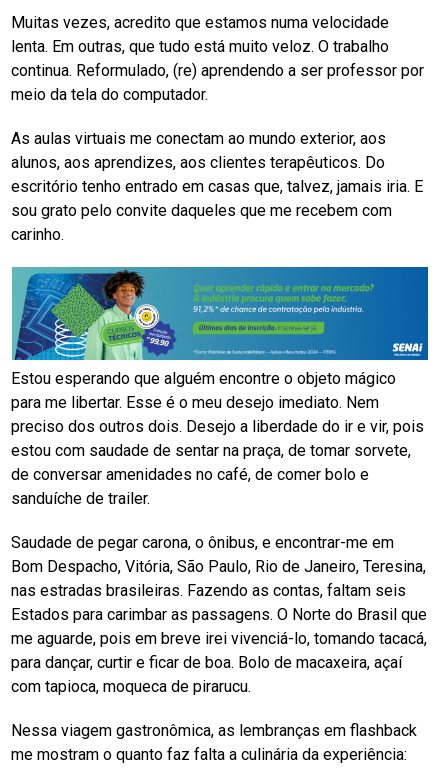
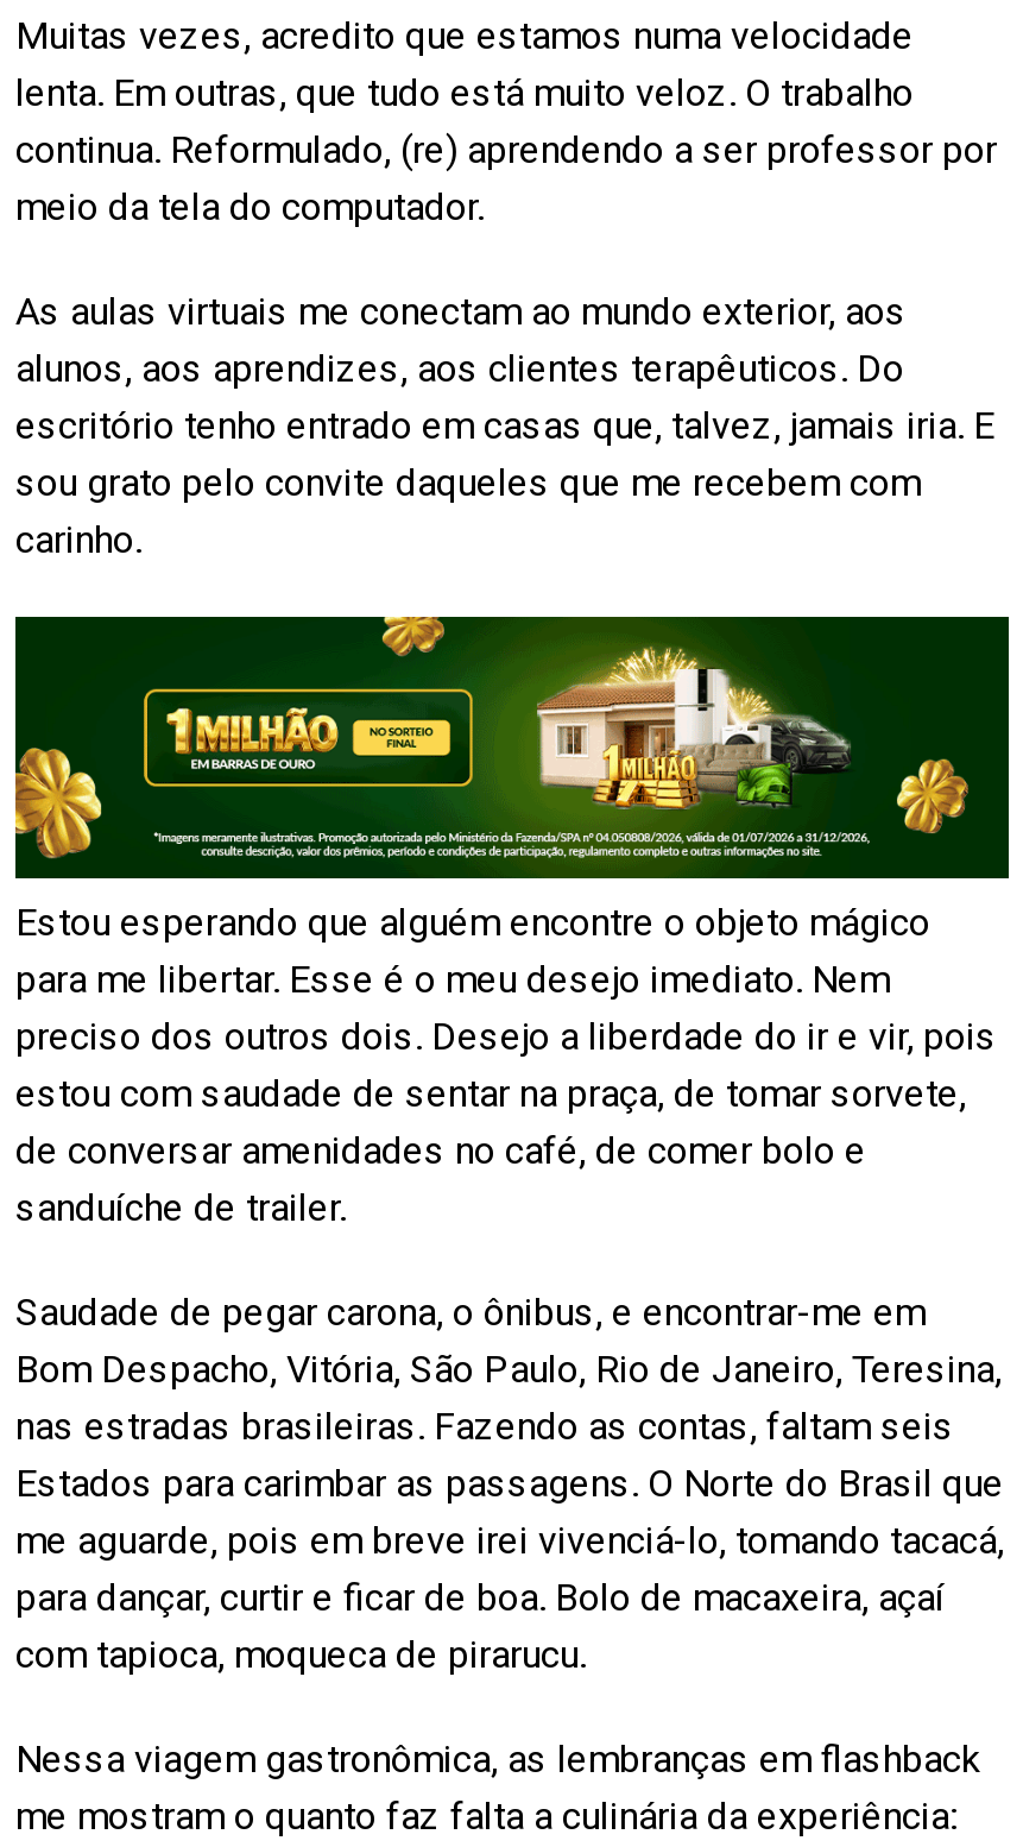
- [image]
+ [image]
